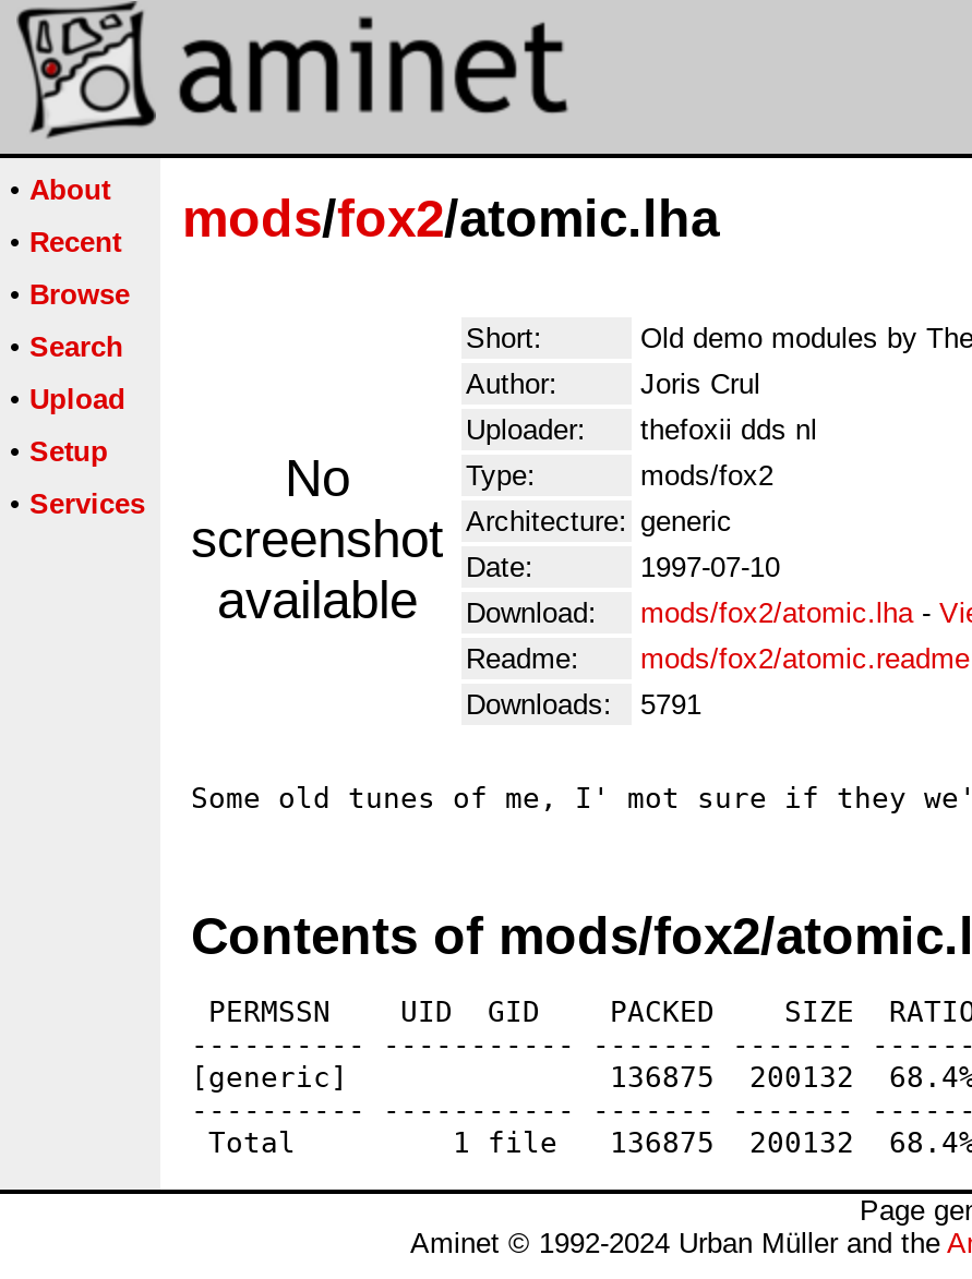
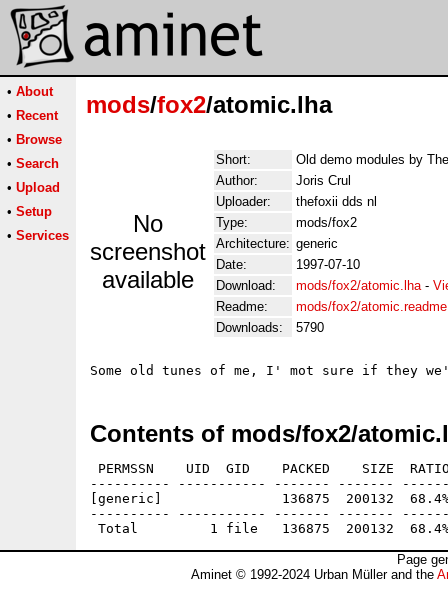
- Downloads: 5791
+ Downloads: 5790
